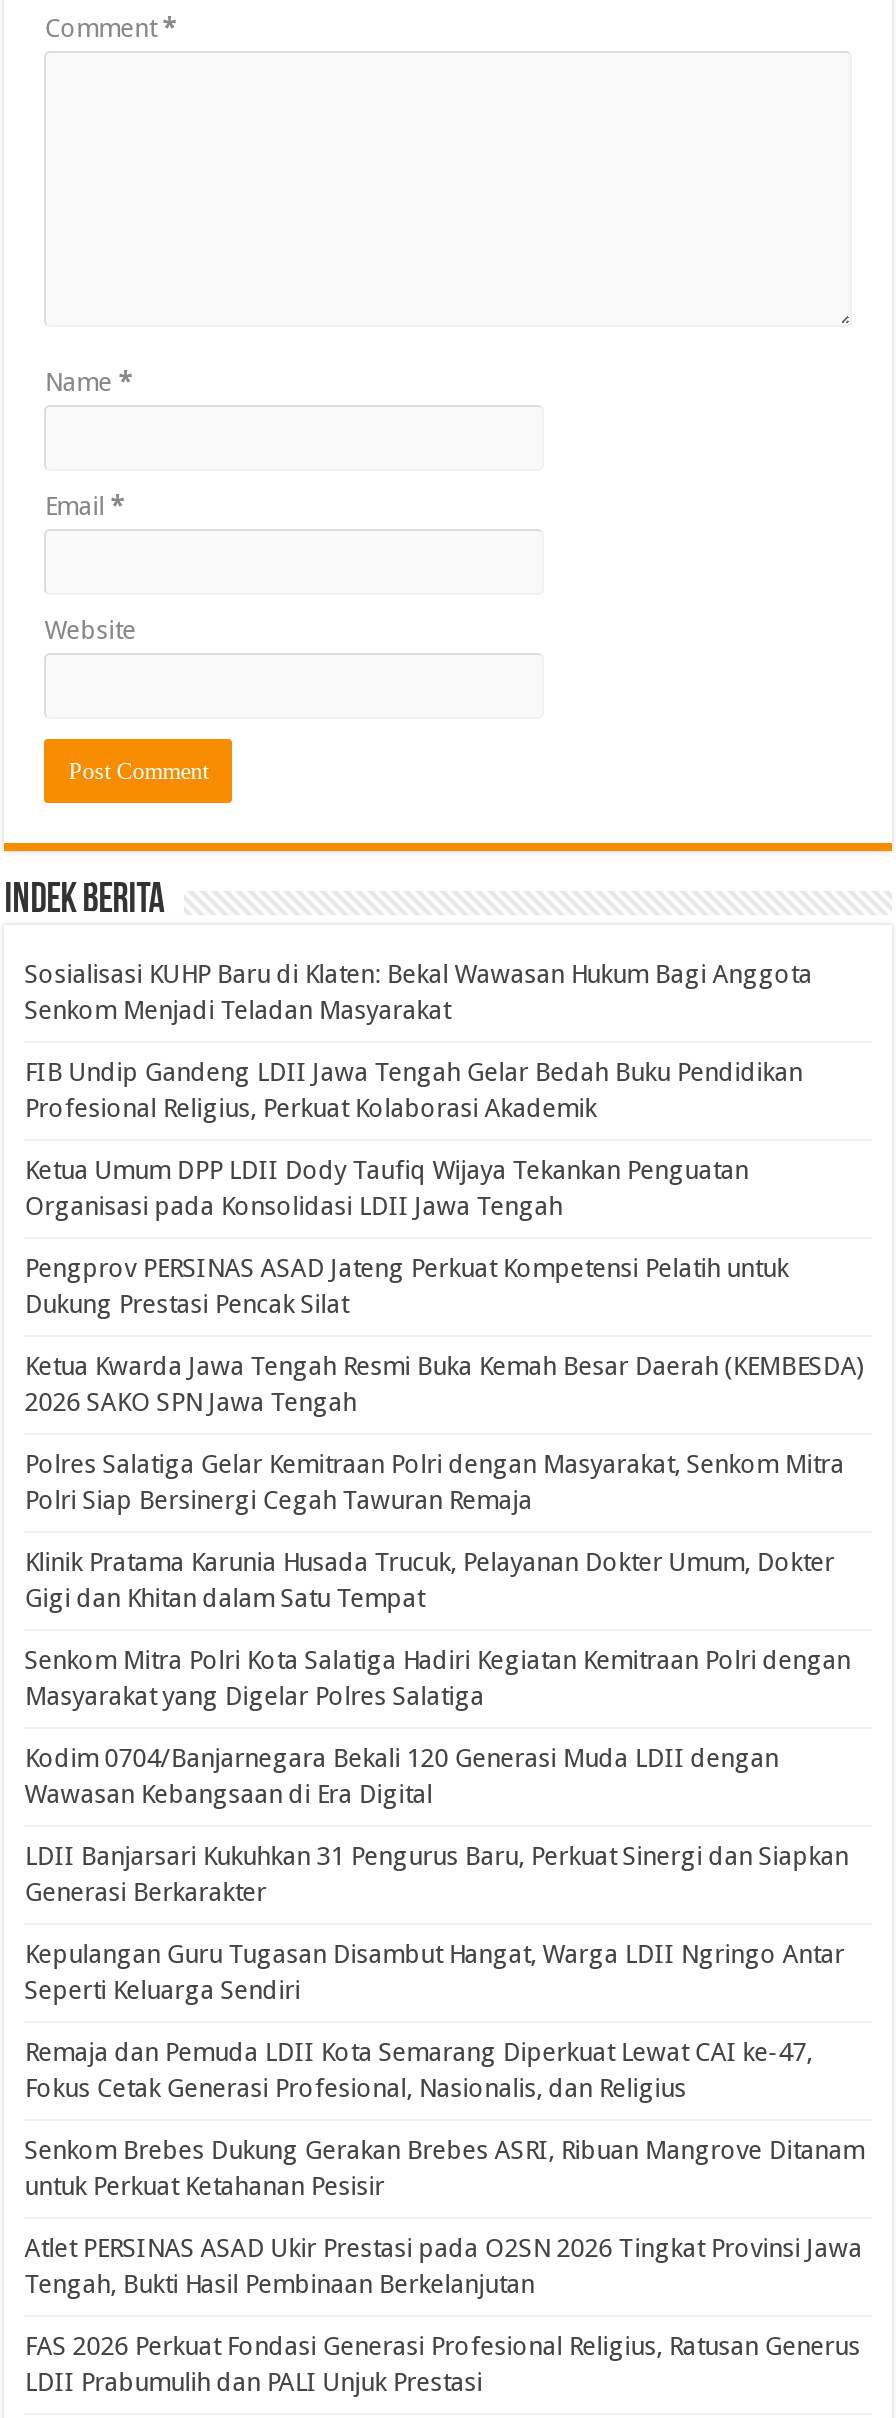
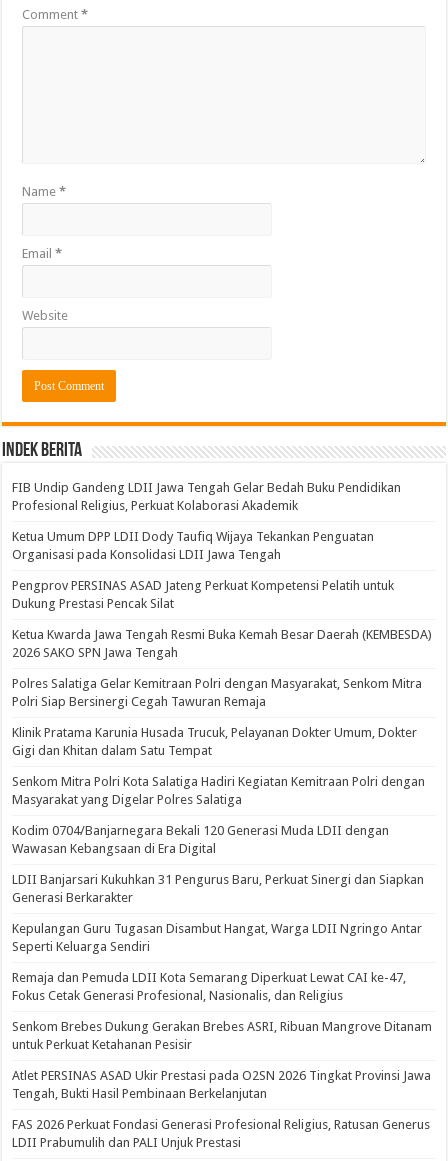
- Sosialisasi KUHP Baru di Klaten: Bekal Wawasan Hukum Bagi Anggota
- Senkom Menjadi Teladan Masyarakat
